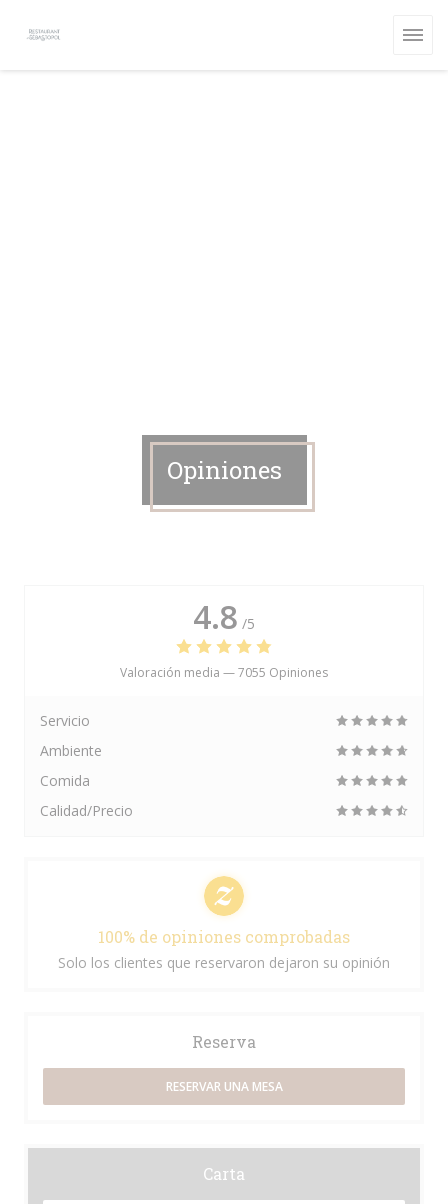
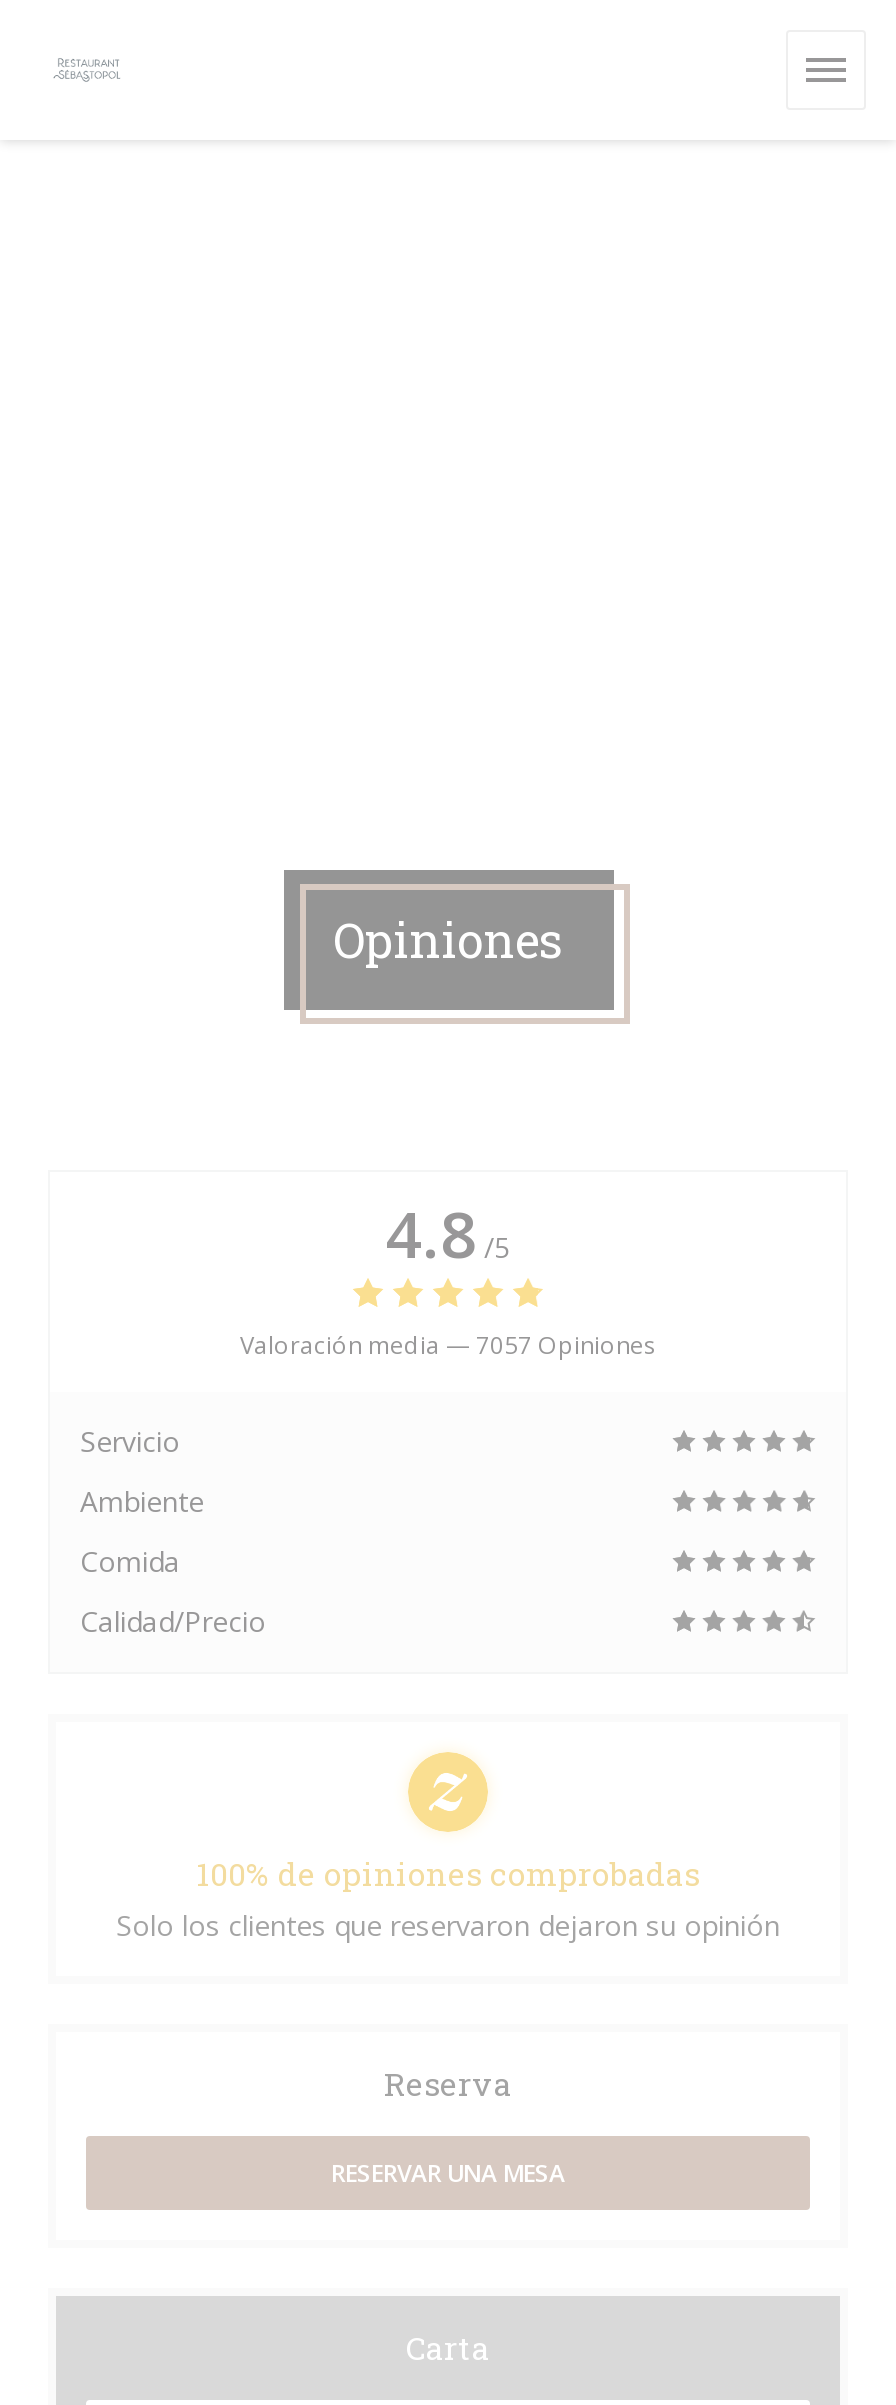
- Valoración media — 7055 Opiniones
+ Valoración media — 7057 Opiniones
